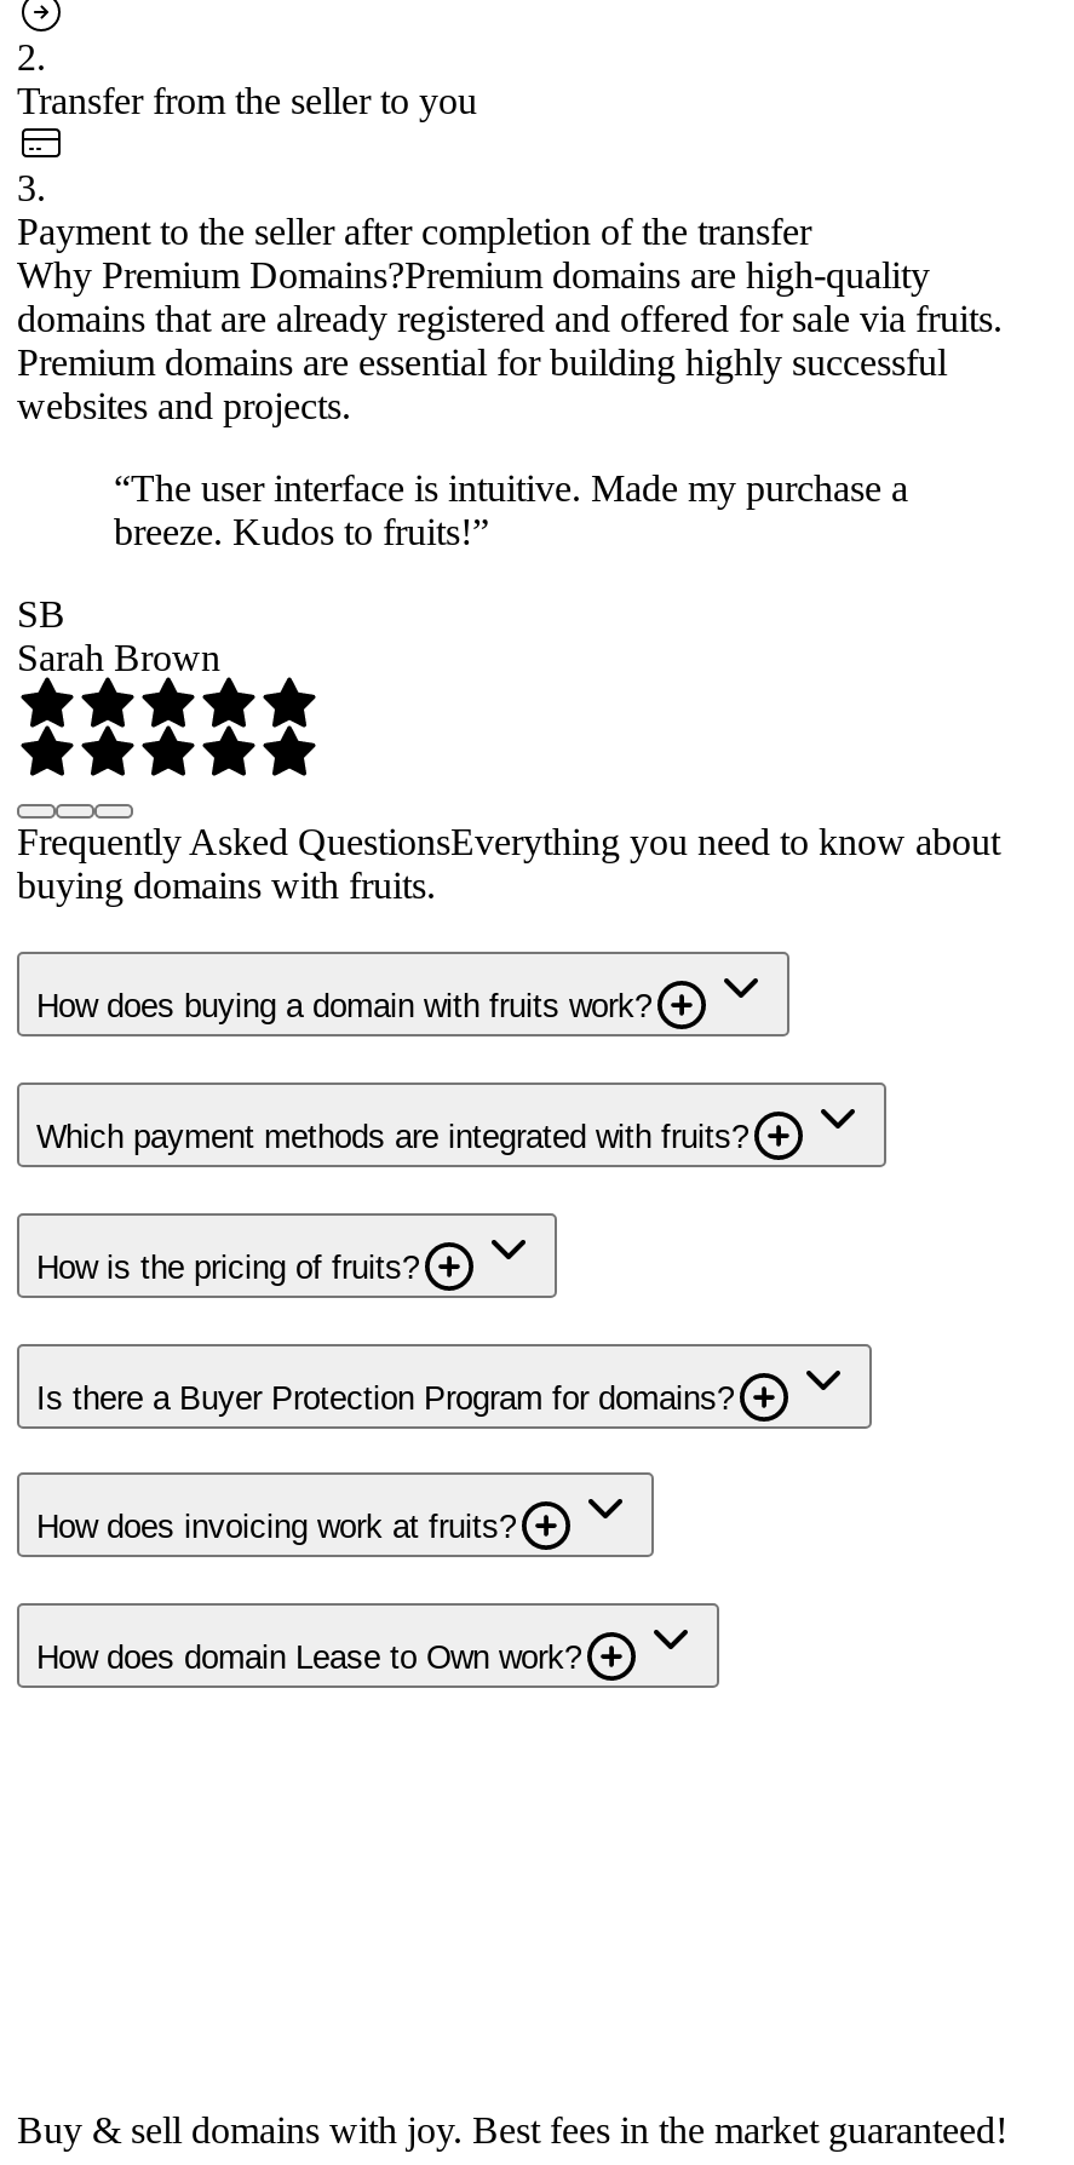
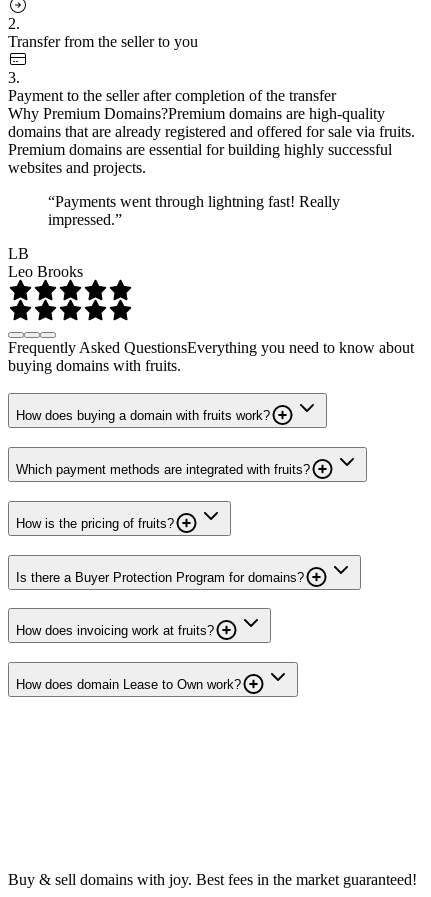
- “The user interface is intuitive. Made my purchase a
- breeze. Kudos to fruits!”
+ “Payments went through lightning fast! Really
+ impressed.”

- SB
- Sarah Brown
+ LB
+ Leo Brooks
